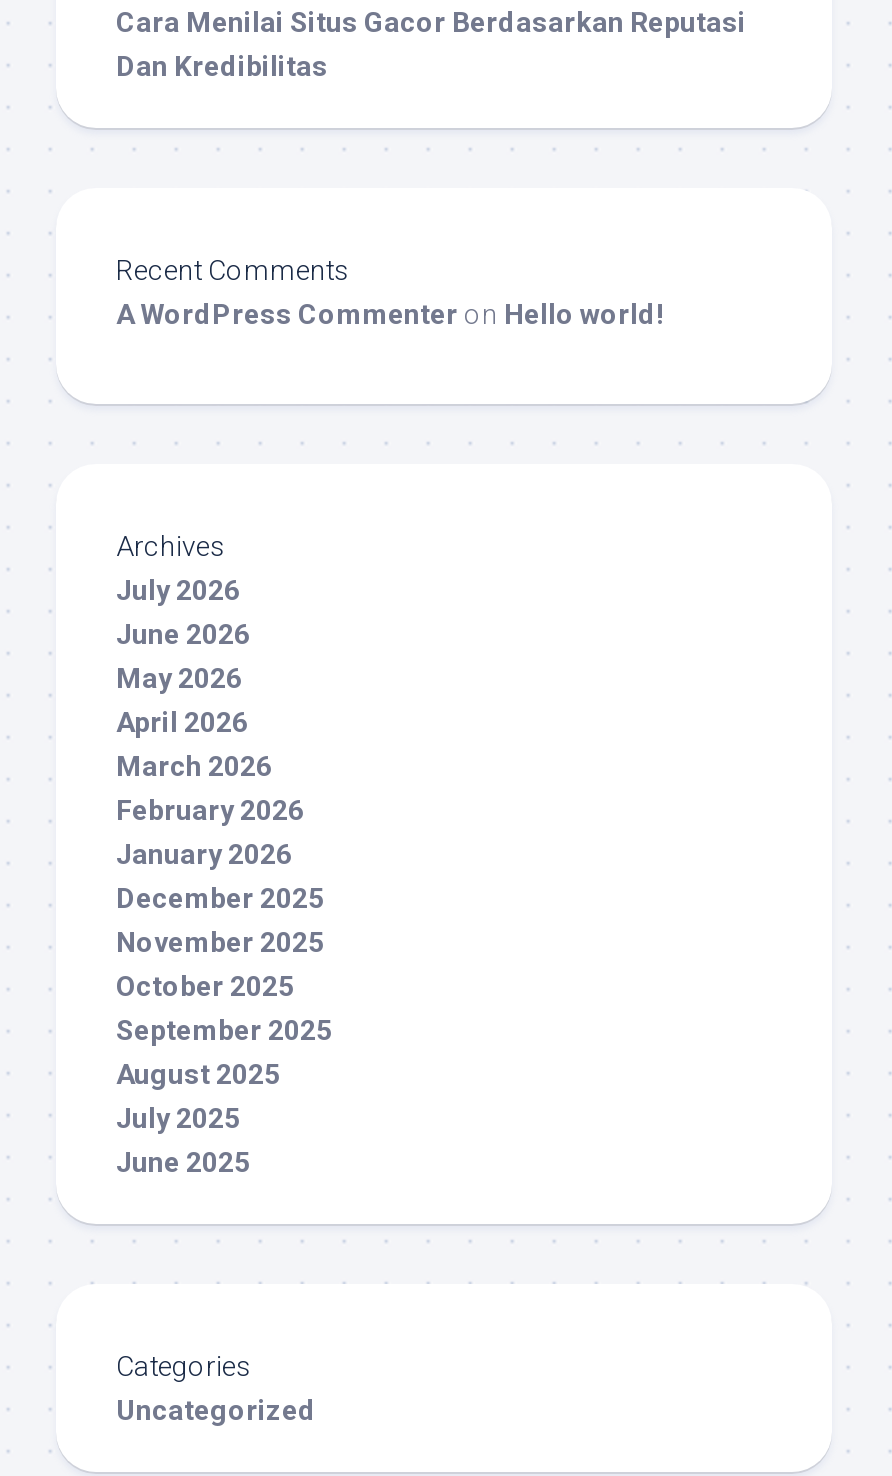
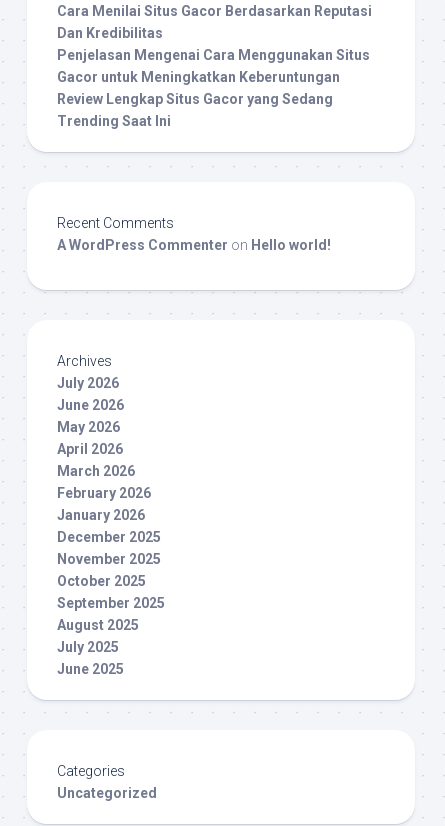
+ Penjelasan Mengenai Cara Menggunakan Situs
+ Gacor untuk Meningkatkan Keberuntungan
+ Review Lengkap Situs Gacor yang Sedang
+ Trending Saat Ini
